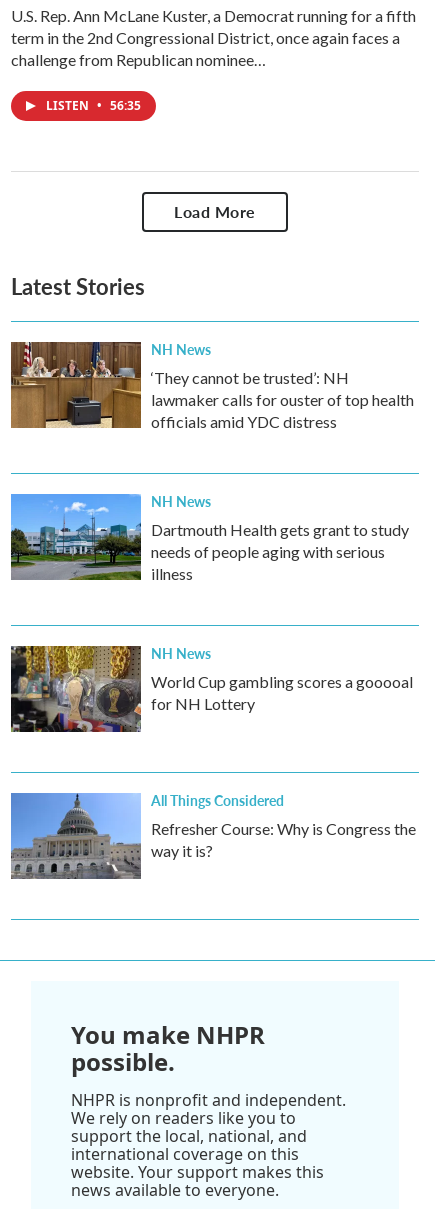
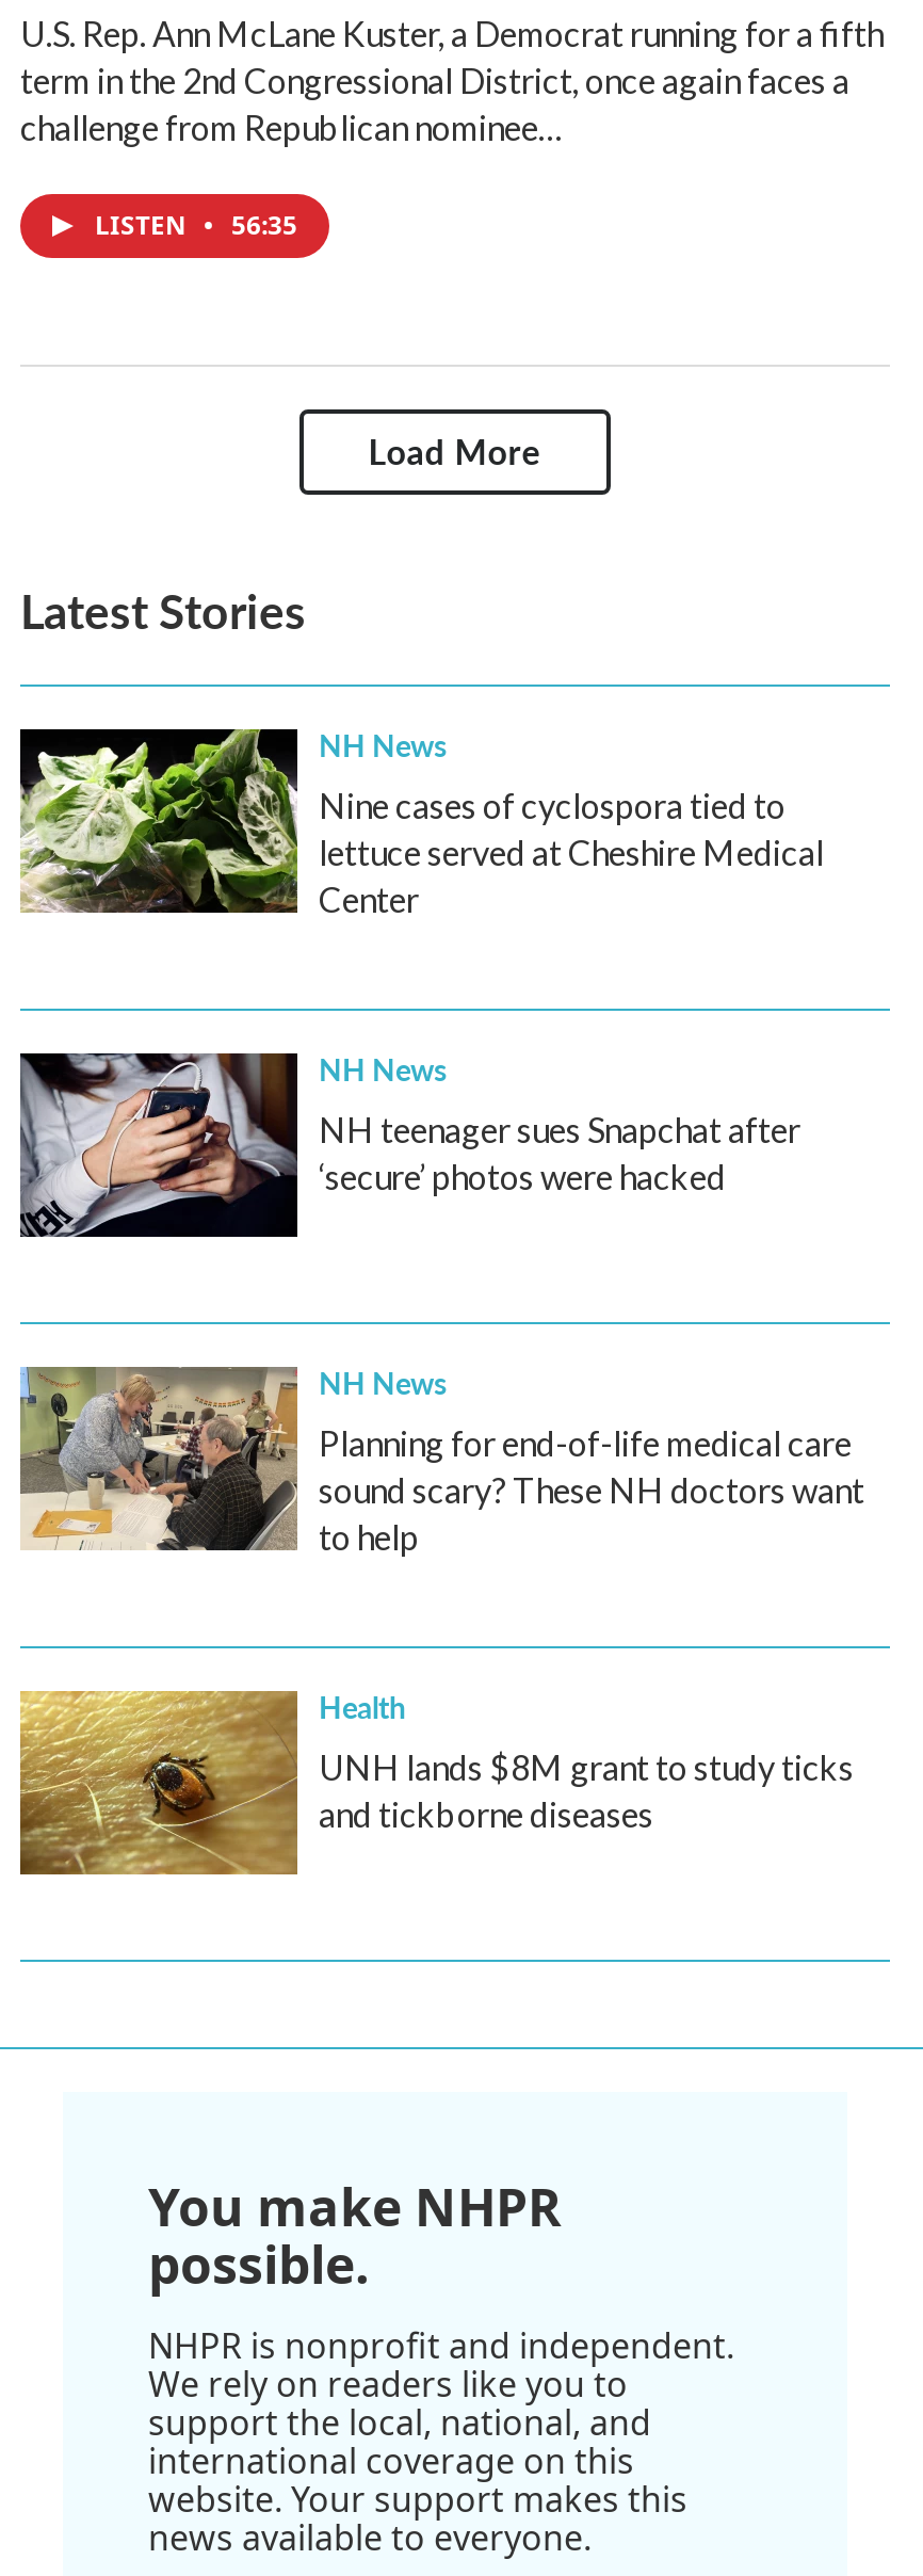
- [image]
- ‘They cannot be trusted’: NH
- lawmaker calls for ouster of top health
- officials amid YDC distress
+ [image]
+ Nine cases of cyclospora tied to
+ lettuce served at Cheshire Medical
+ Center

- [image]
- Dartmouth Health gets grant to study
- needs of people aging with serious
- illness
+ [image]
+ NH teenager sues Snapchat after
+ ‘secure’ photos were hacked

- [image]
- World Cup gambling scores a gooooal
- for NH Lottery
+ [image]
+ Planning for end-of-life medical care
+ sound scary? These NH doctors want
+ to help

- [image]
- All Things Considered
- Refresher Course: Why is Congress the
- way it is?
+ [image]
+ Health
+ UNH lands $8M grant to study ticks
+ and tickborne diseases
